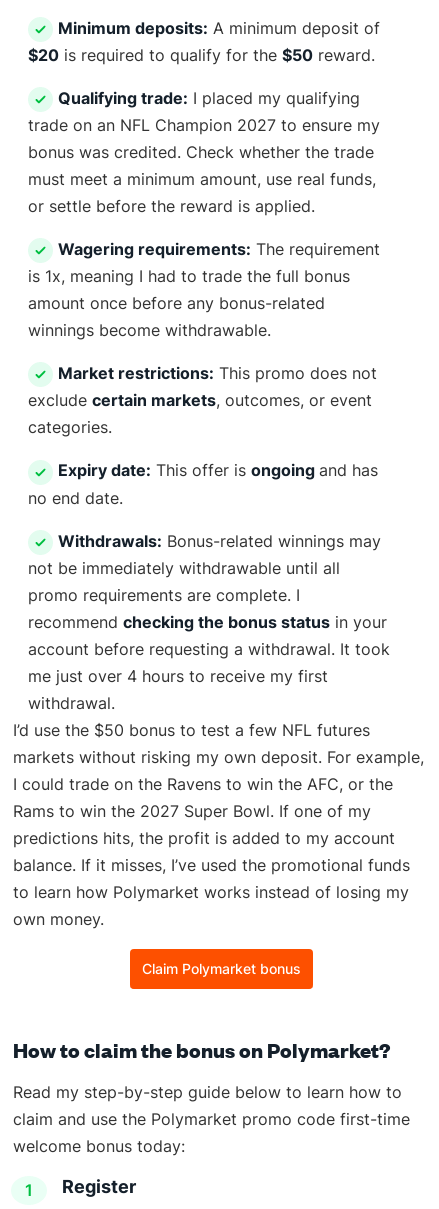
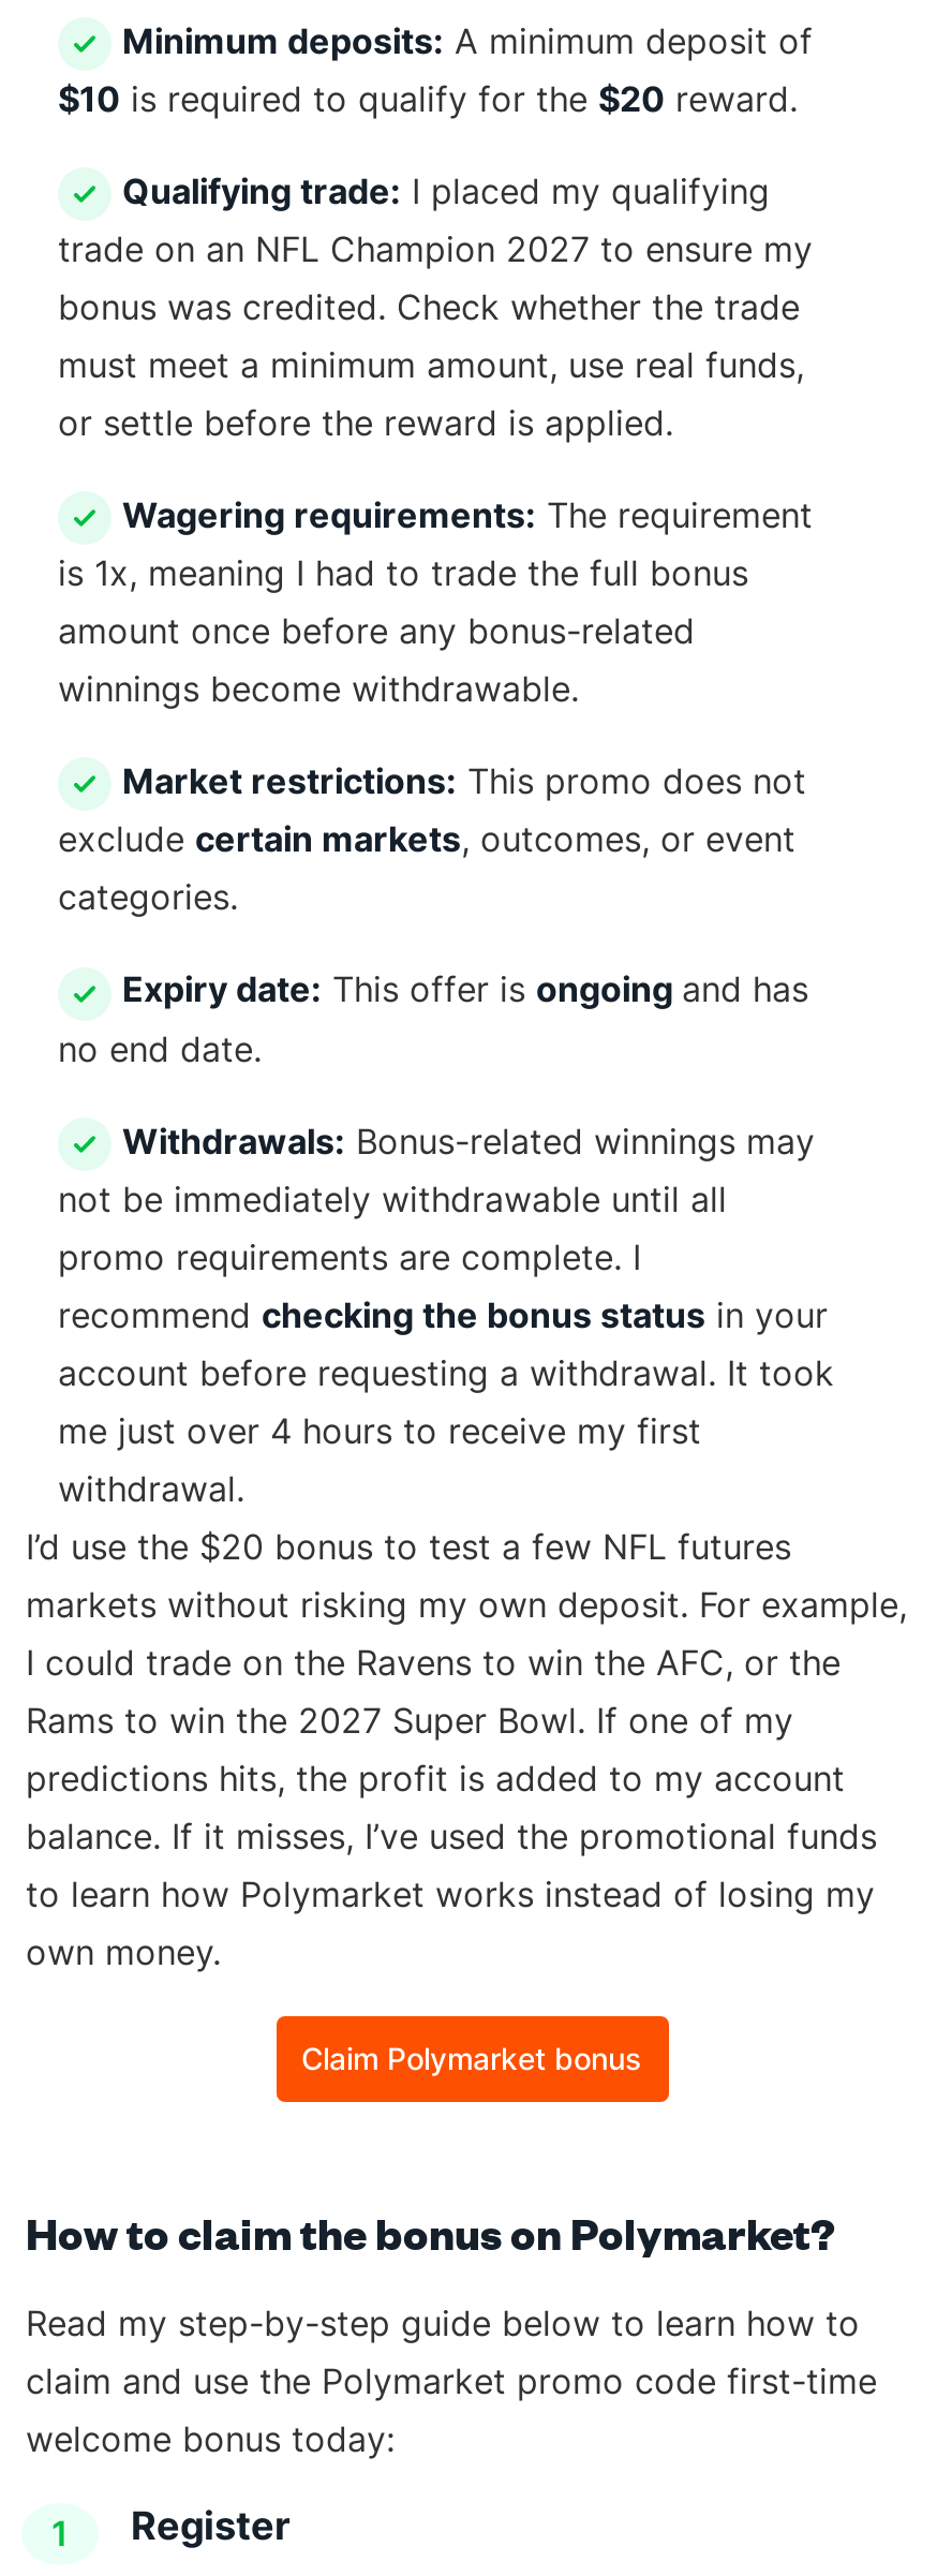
- $20 is required to qualify for the $50 reward.
+ $10 is required to qualify for the $20 reward.

- I’d use the $50 bonus to test a few NFL futures
+ I’d use the $20 bonus to test a few NFL futures
